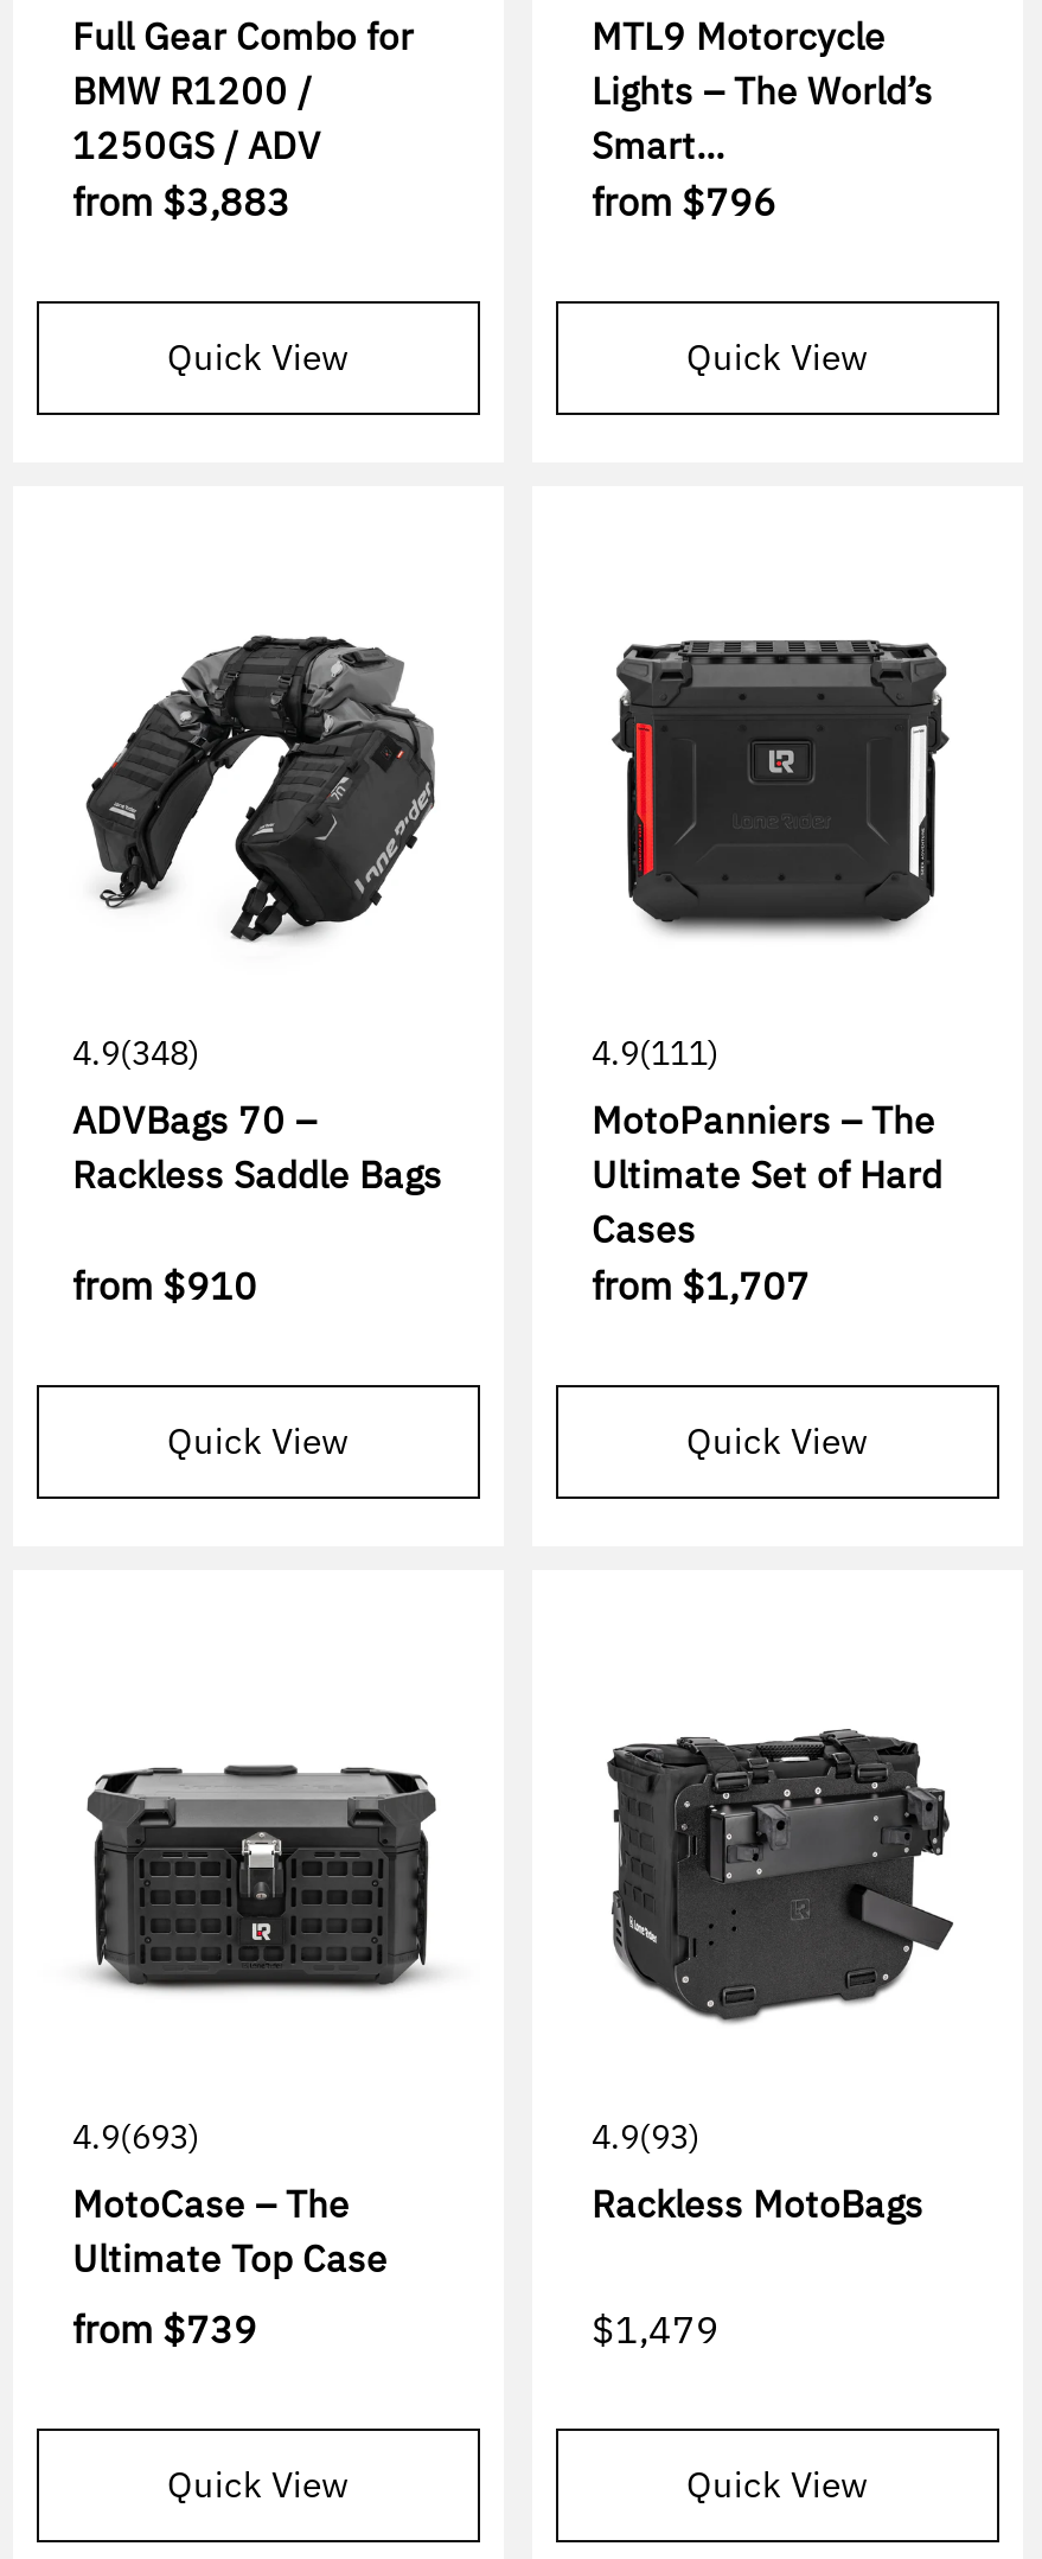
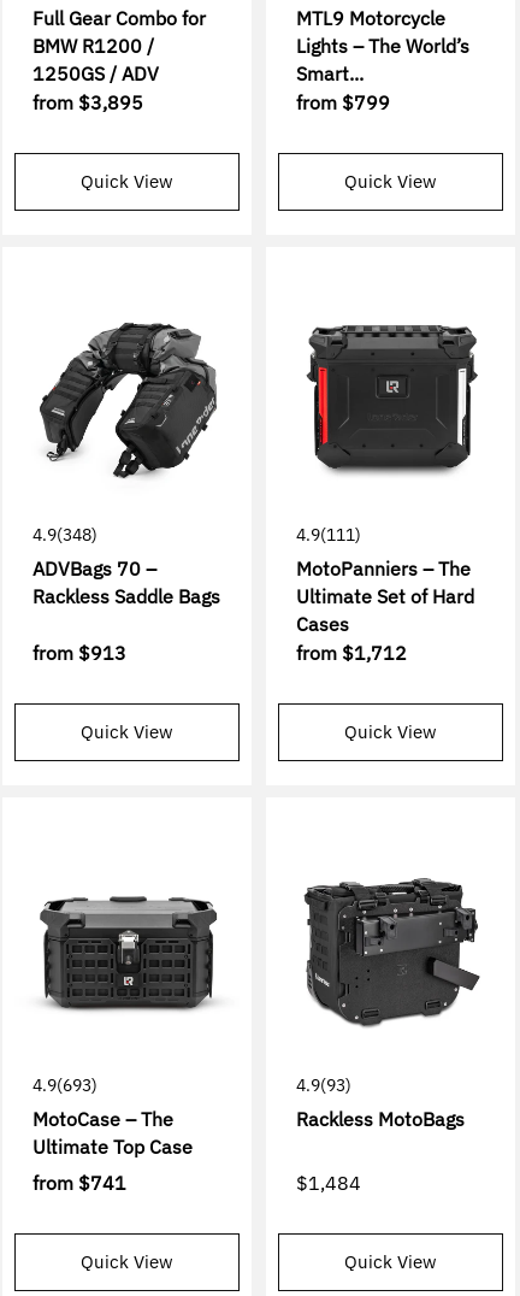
- from $3,883
+ from $3,895

- from $796
+ from $799

- from $910
+ from $913

- from $1,707
+ from $1,712

- from $739
+ from $741

- $1,479
+ $1,484
